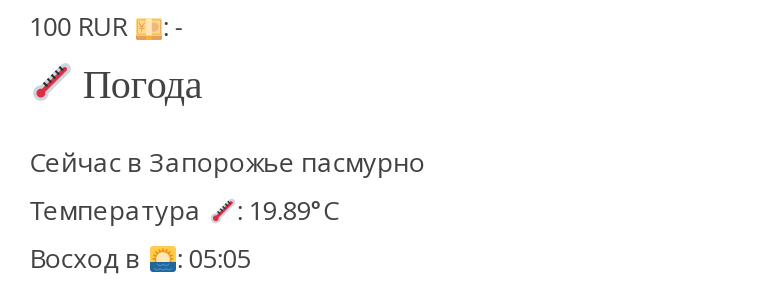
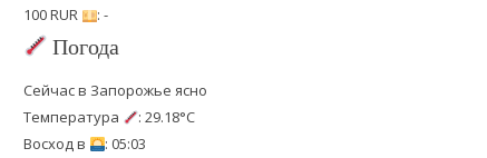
- Сейчас в Запорожье пасмурно
+ Сейчас в Запорожье ясно

- Температура : 19.89°C
+ Температура : 29.18°C

- Восход в : 05:05
+ Восход в : 05:03
